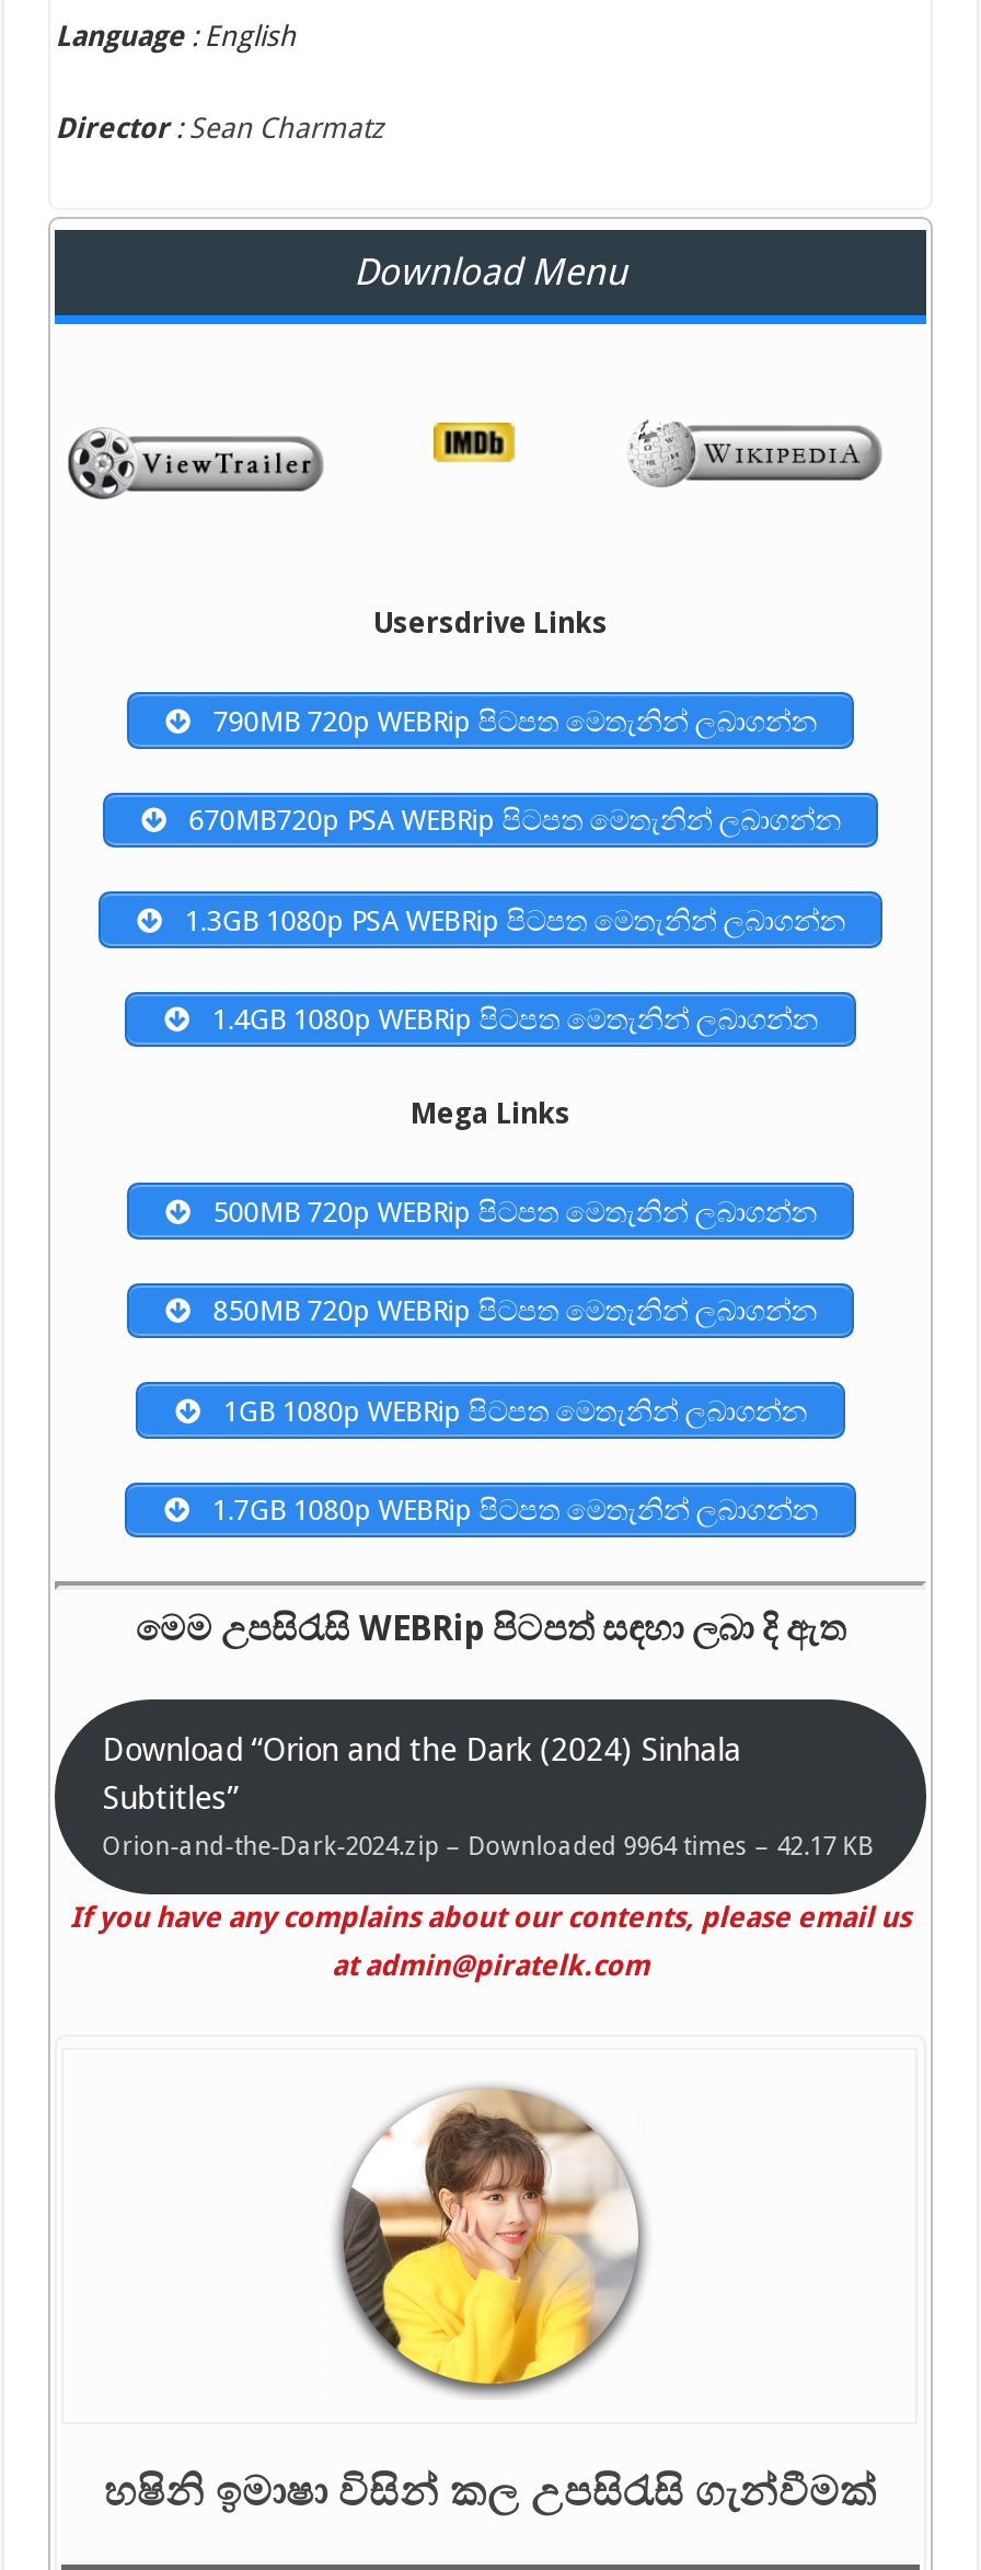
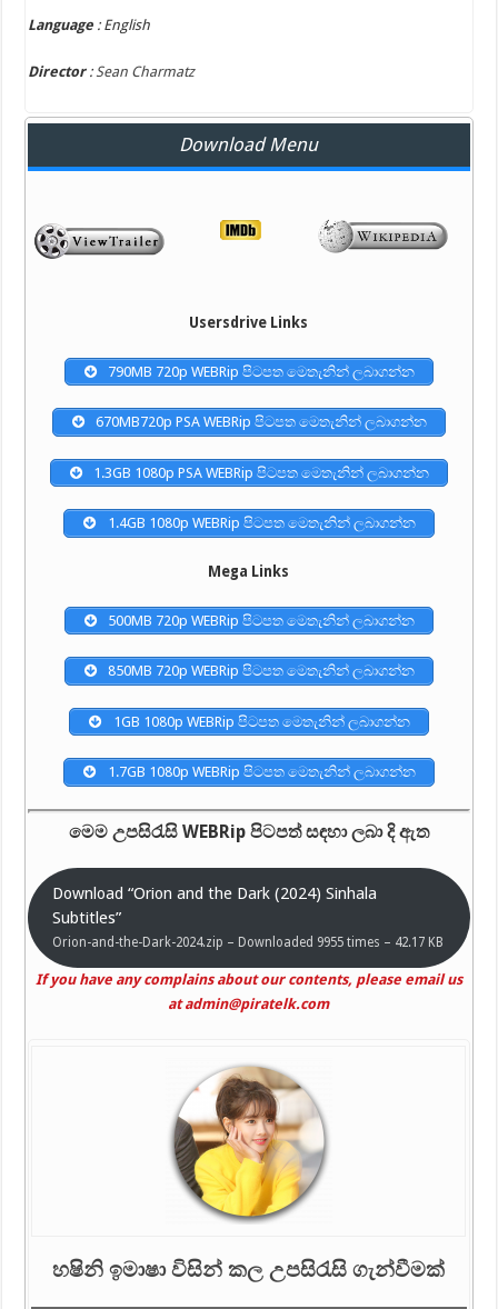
- Orion-and-the-Dark-2024.zip – Downloaded 9964 times – 42.17 KB
+ Orion-and-the-Dark-2024.zip – Downloaded 9955 times – 42.17 KB
